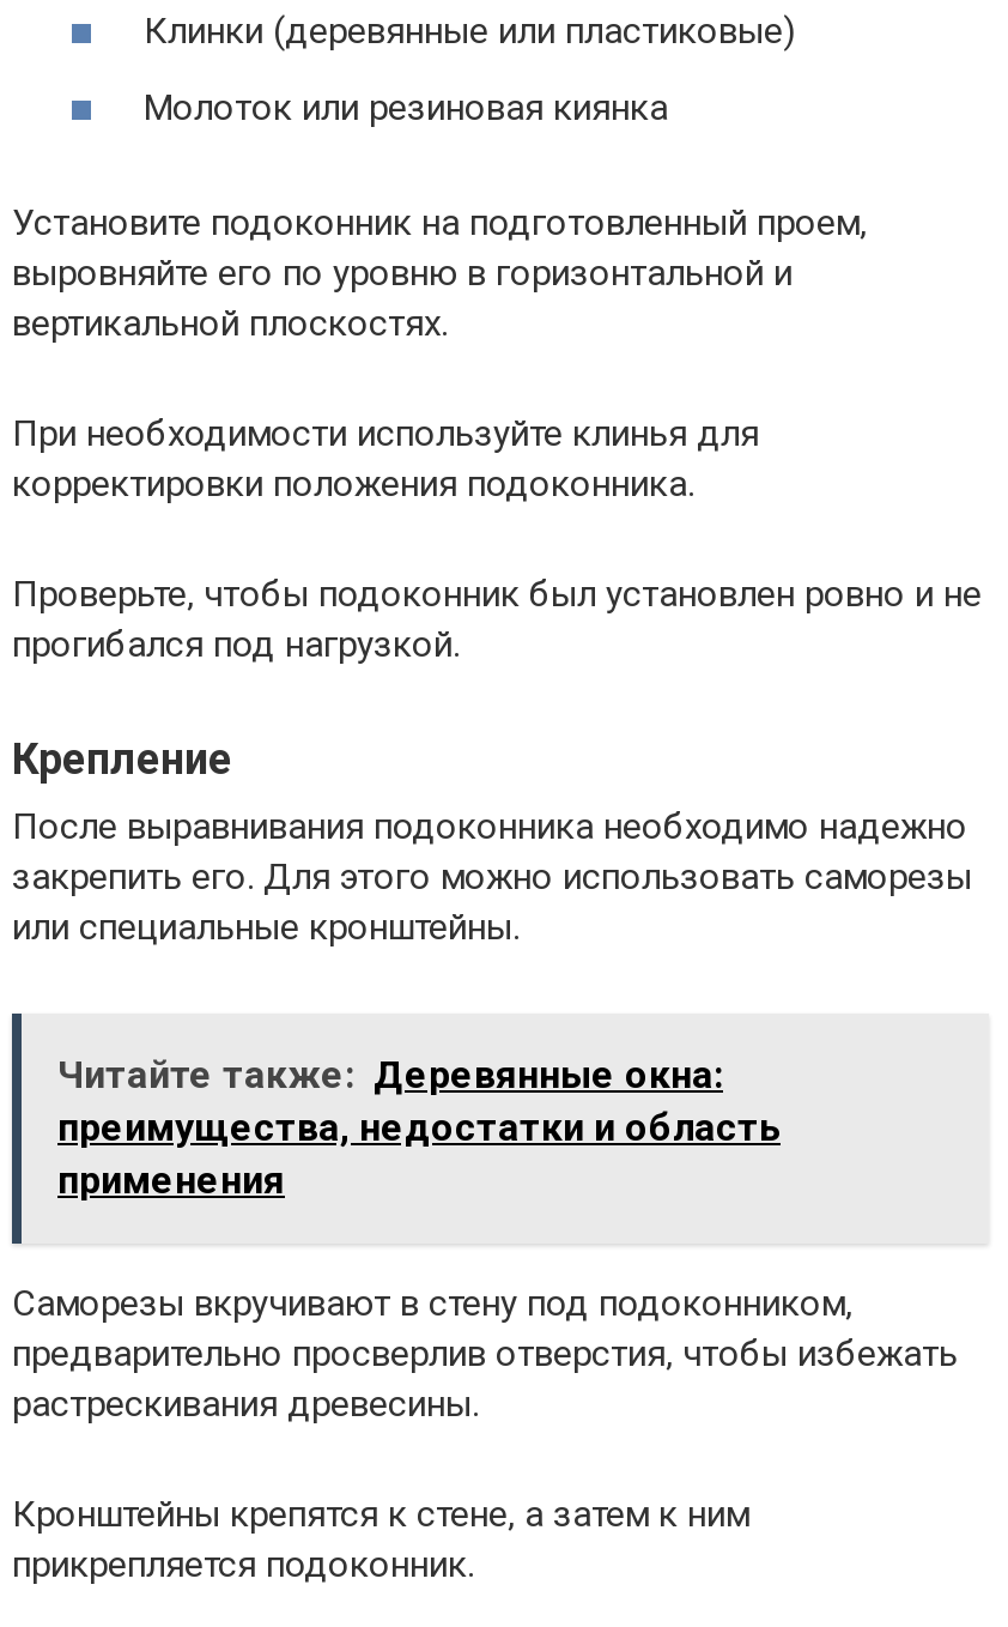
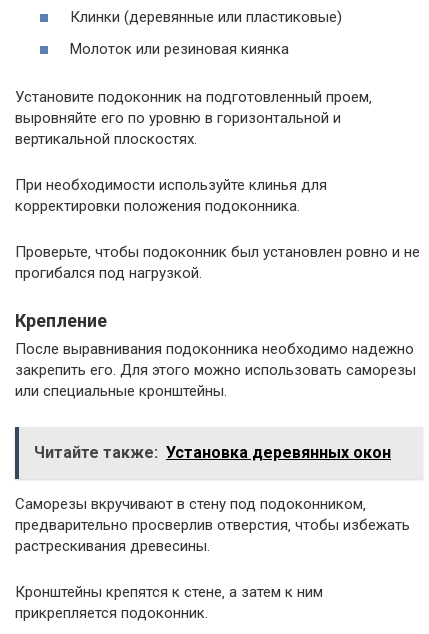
- Читайте также: Деревянные окна:
- преимущества, недостатки и область
- применения
+ Читайте также: Установка деревянных окон
